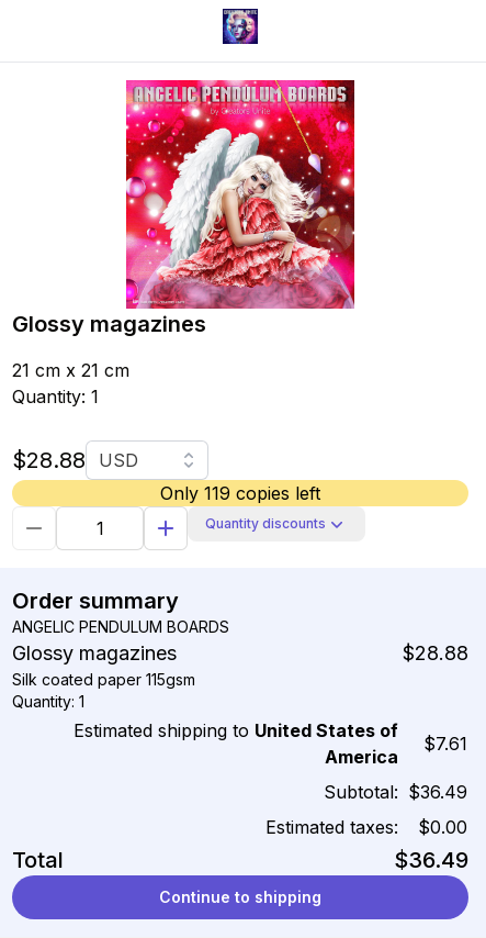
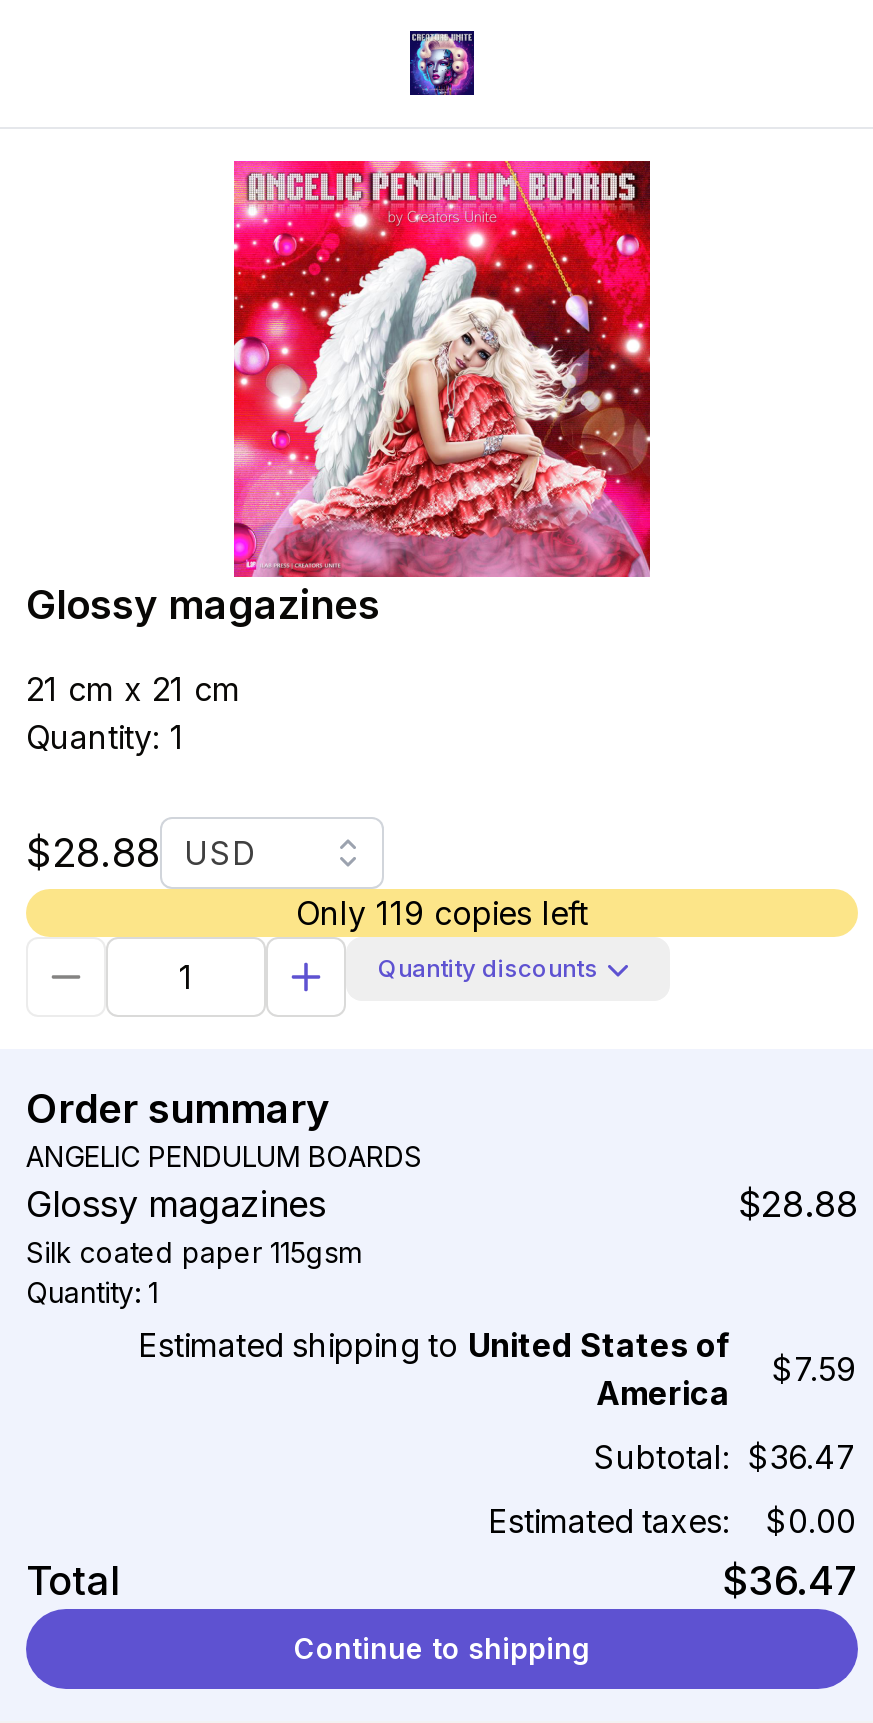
- $7.61
+ $7.59

- Subtotal: $36.49
+ Subtotal: $36.47

- $36.49
+ $36.47
